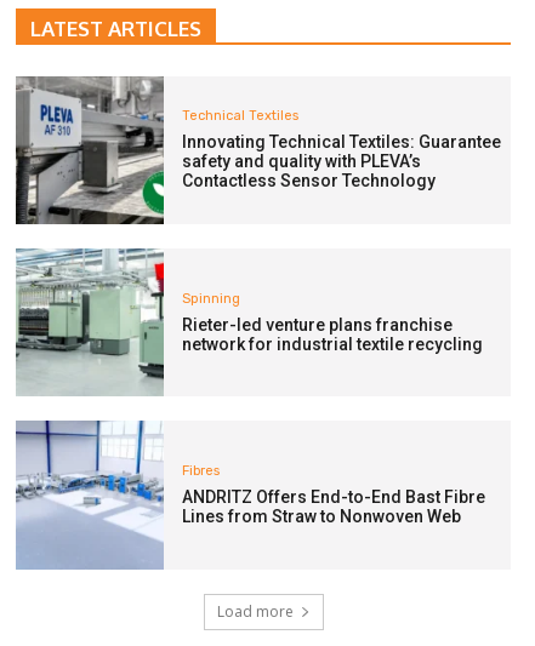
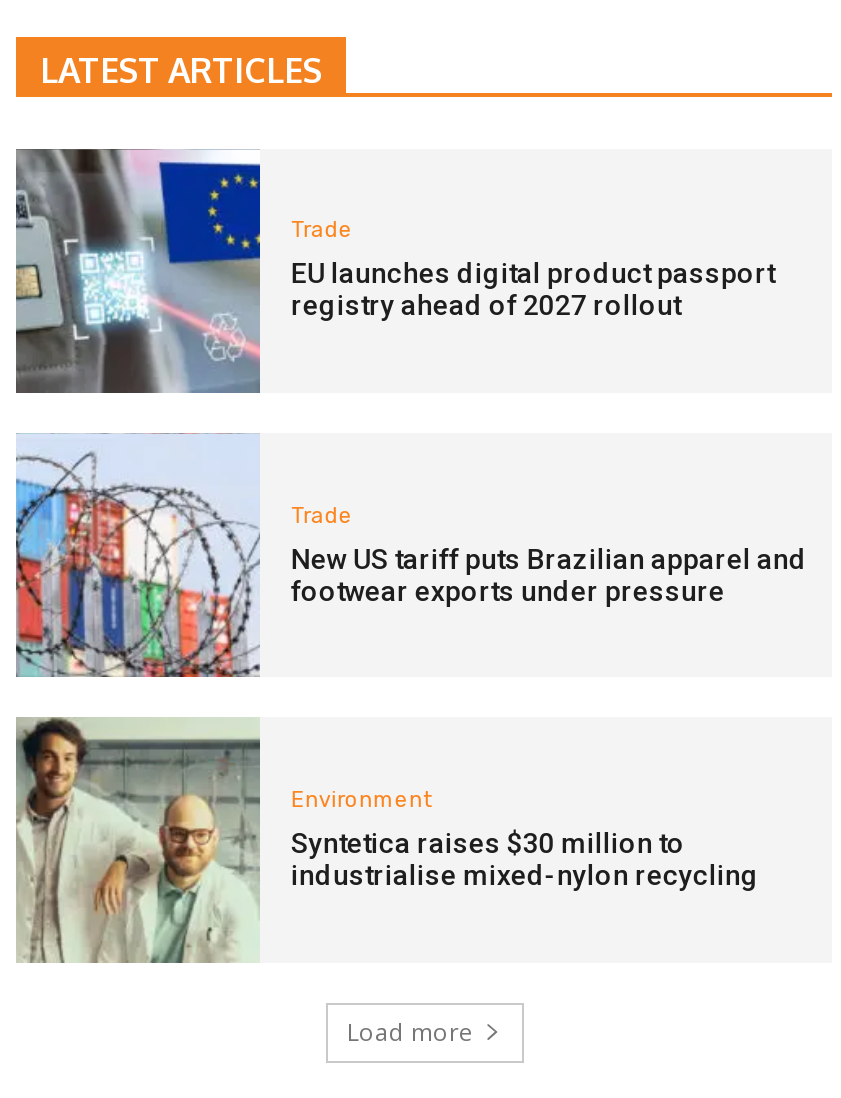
- [image]
- Technical Textiles
- Innovating Technical Textiles: Guarantee
- safety and quality with PLEVA’s
- Contactless Sensor Technology
+ [image]
+ Trade
+ EU launches digital product passport
+ registry ahead of 2027 rollout

- [image]
- Spinning
- Rieter-led venture plans franchise
- network for industrial textile recycling
+ [image]
+ Trade
+ New US tariff puts Brazilian apparel and
+ footwear exports under pressure

- [image]
- Fibres
- ANDRITZ Offers End-to-End Bast Fibre
- Lines from Straw to Nonwoven Web
+ [image]
+ Environment
+ Syntetica raises $30 million to
+ industrialise mixed-nylon recycling
